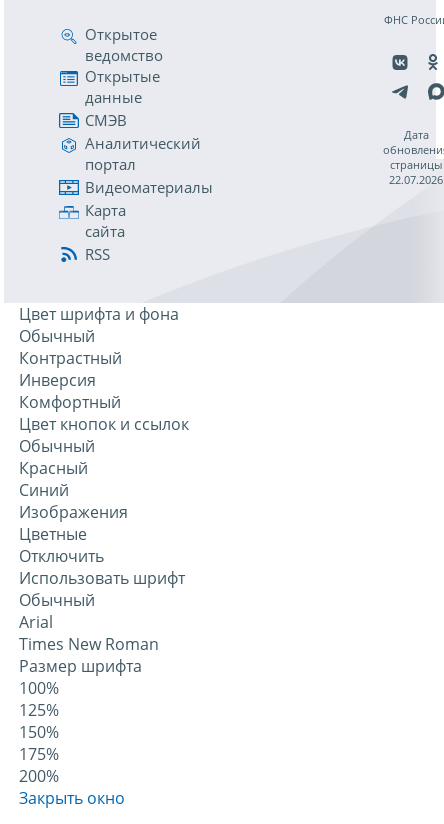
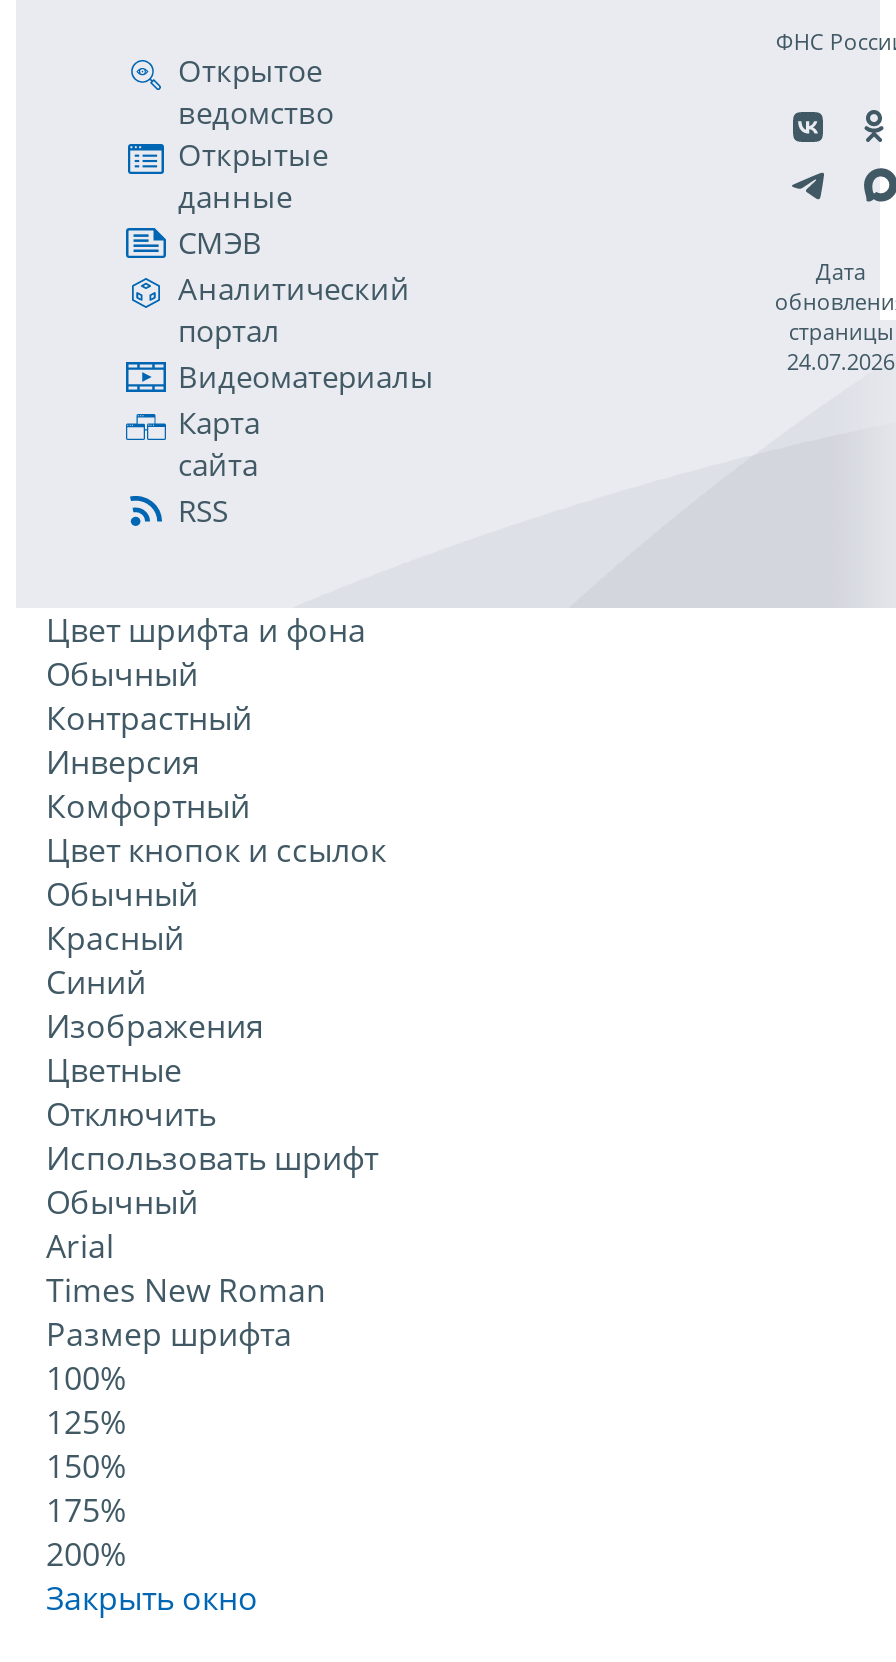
- 22.07.2026
+ 24.07.2026
